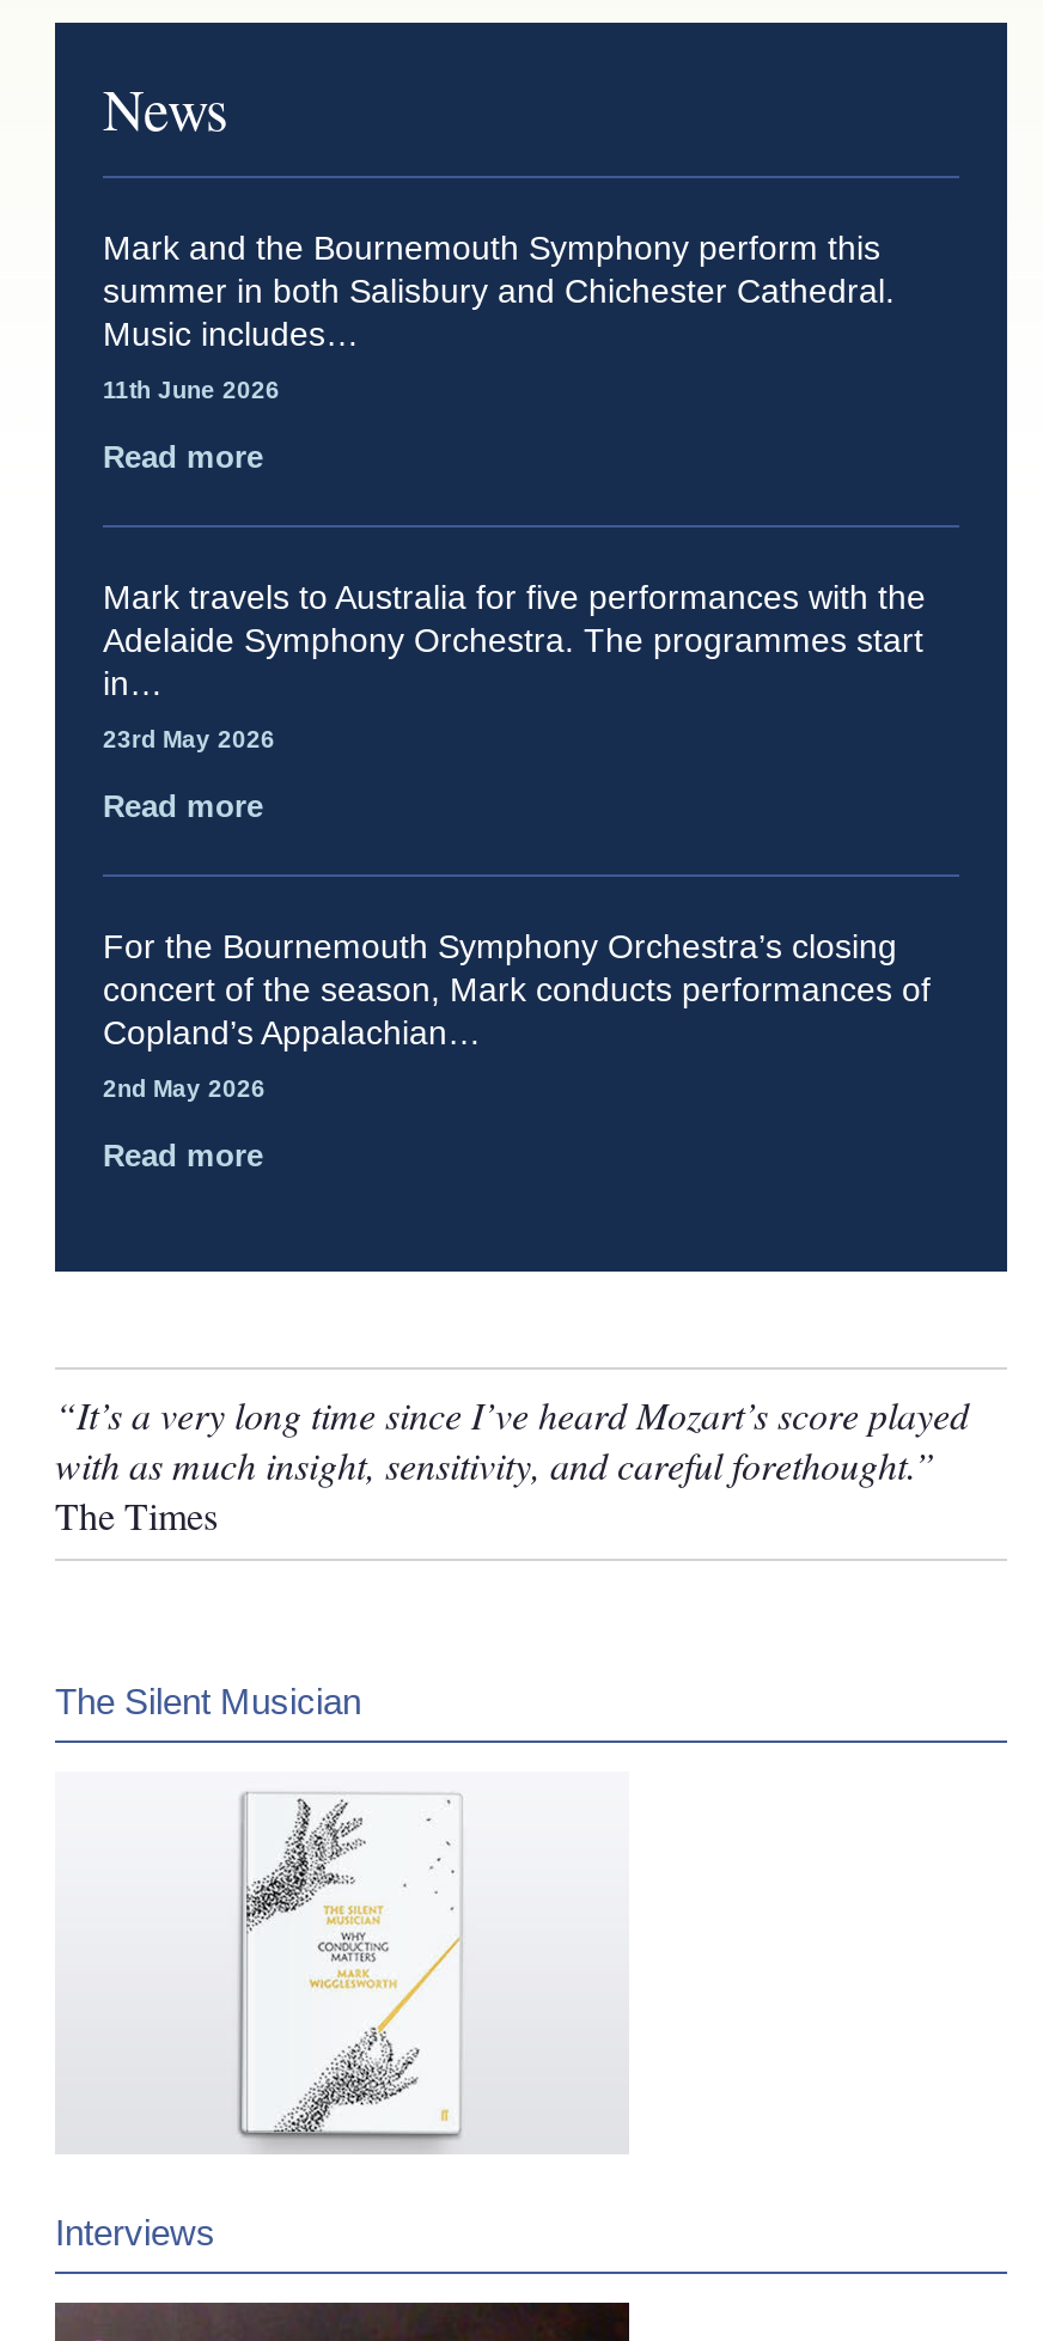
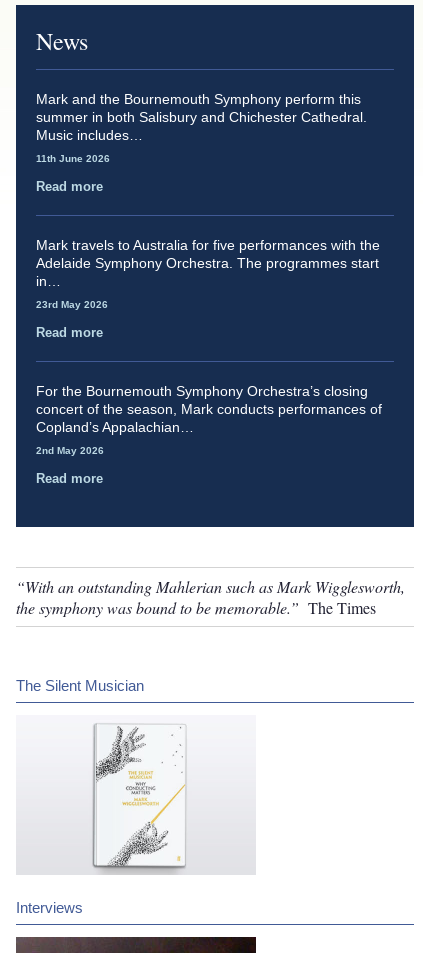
- “It’s a very long time since I’ve heard Mozart’s score played
- with as much insight, sensitivity, and careful forethought.”
- The Times
+ “With an outstanding Mahlerian such as Mark Wigglesworth,
+ the symphony was bound to be memorable.” The Times
